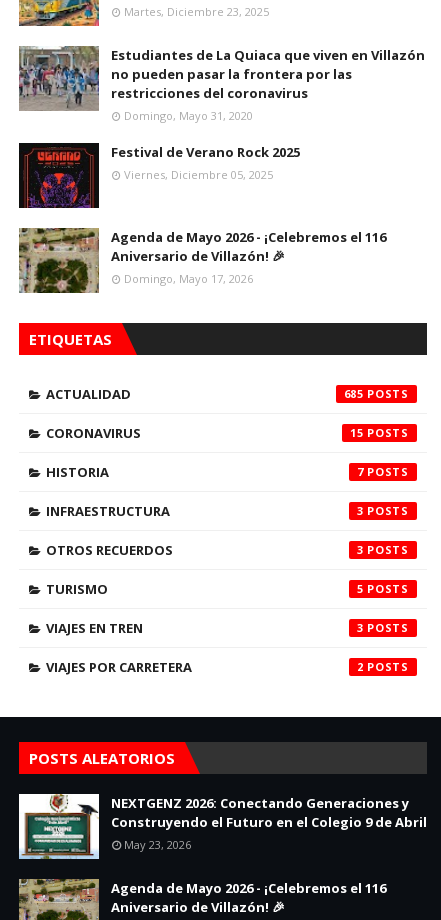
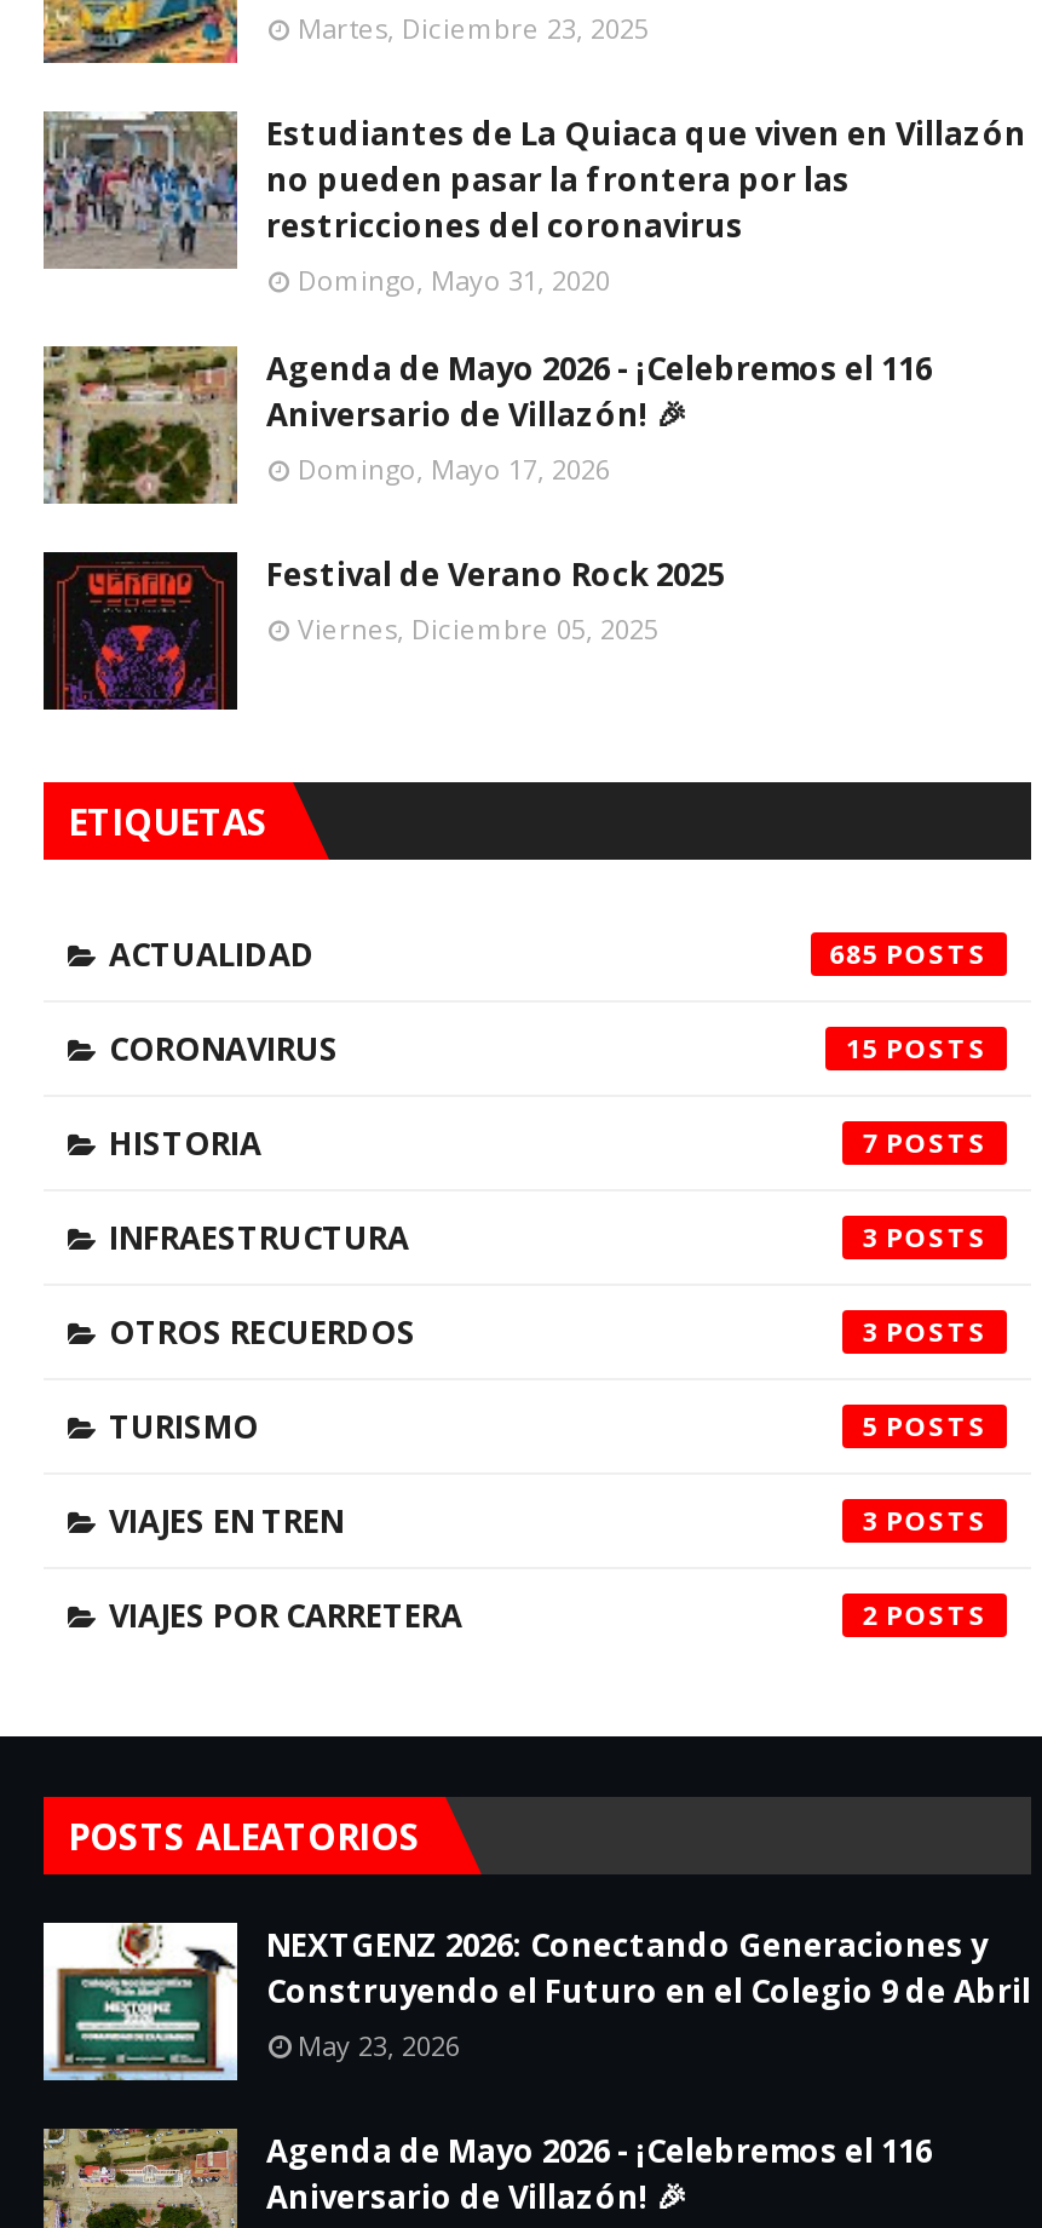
moved down: [image] | Festival de Verano Rock 2025 | Viernes, Diciembre 05, 2025

moved up: [image] | Agenda de Mayo 2026 - ¡Celebremos el 116 | Domingo, Mayo 17, 2026
